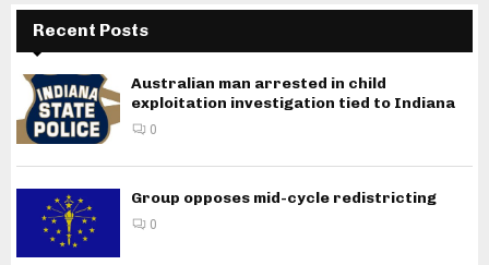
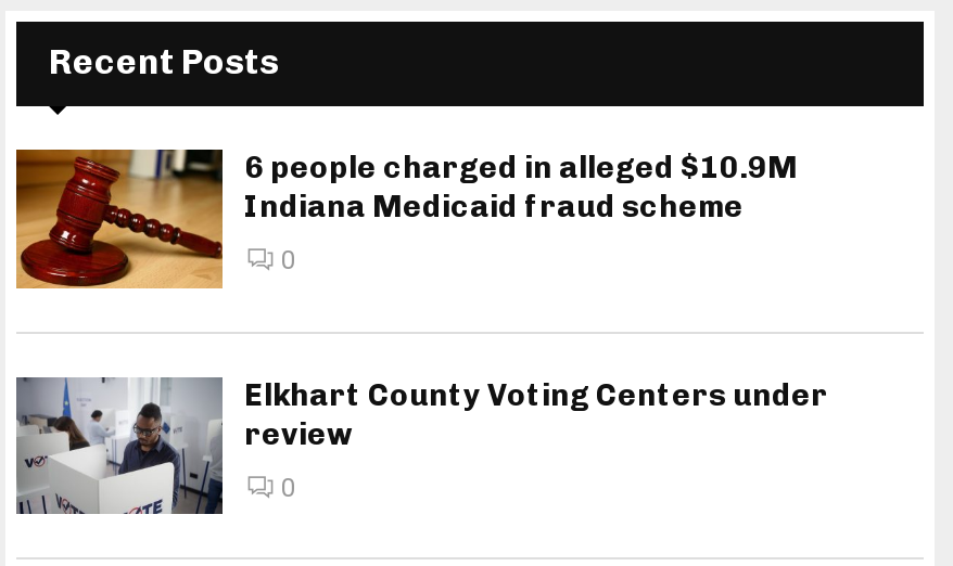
- [image]
- Australian man arrested in child
- exploitation investigation tied to Indiana
+ [image]
+ 6 people charged in alleged $10.9M
+ Indiana Medicaid fraud scheme

- [image]
- Group opposes mid-cycle redistricting
+ [image]
+ Elkhart County Voting Centers under
+ review
